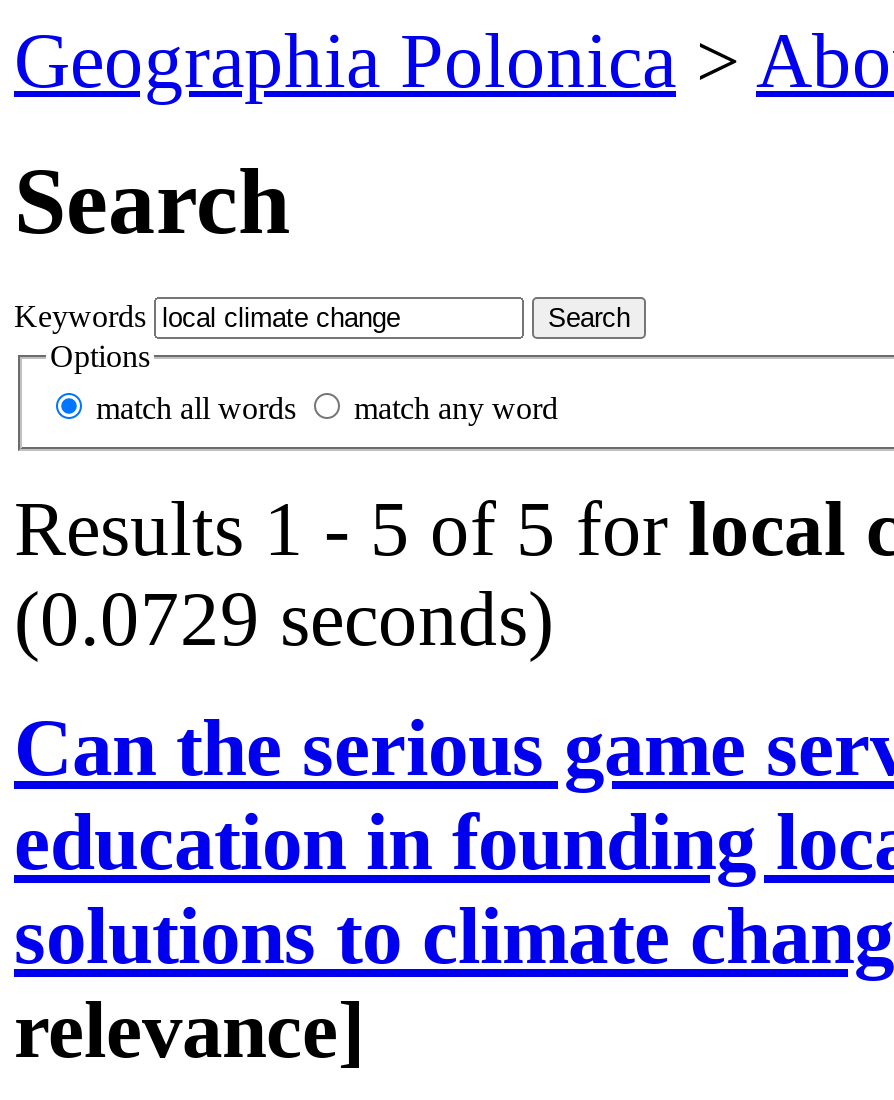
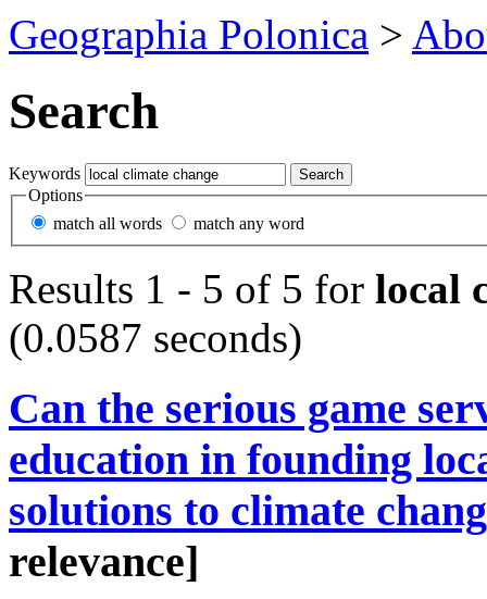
- (0.0729 seconds)
+ (0.0587 seconds)
